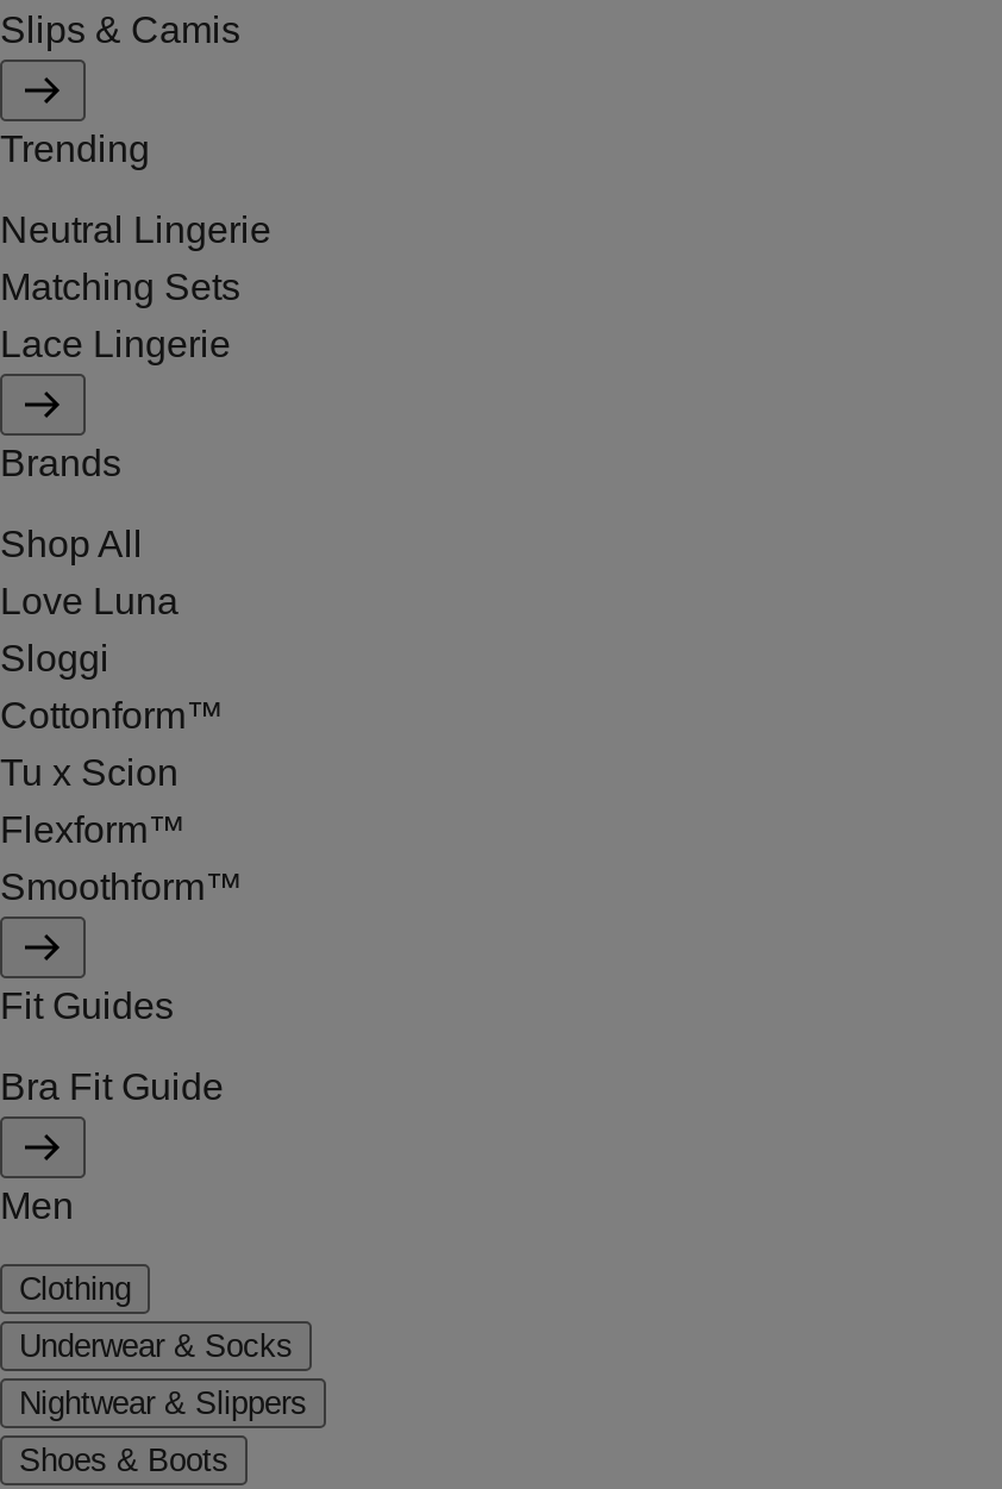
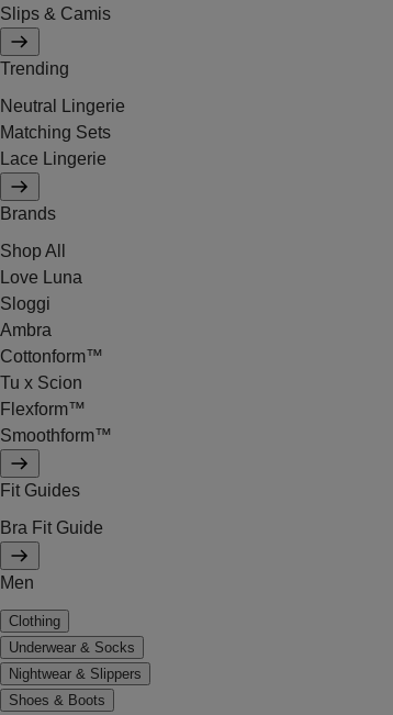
+ Ambra
